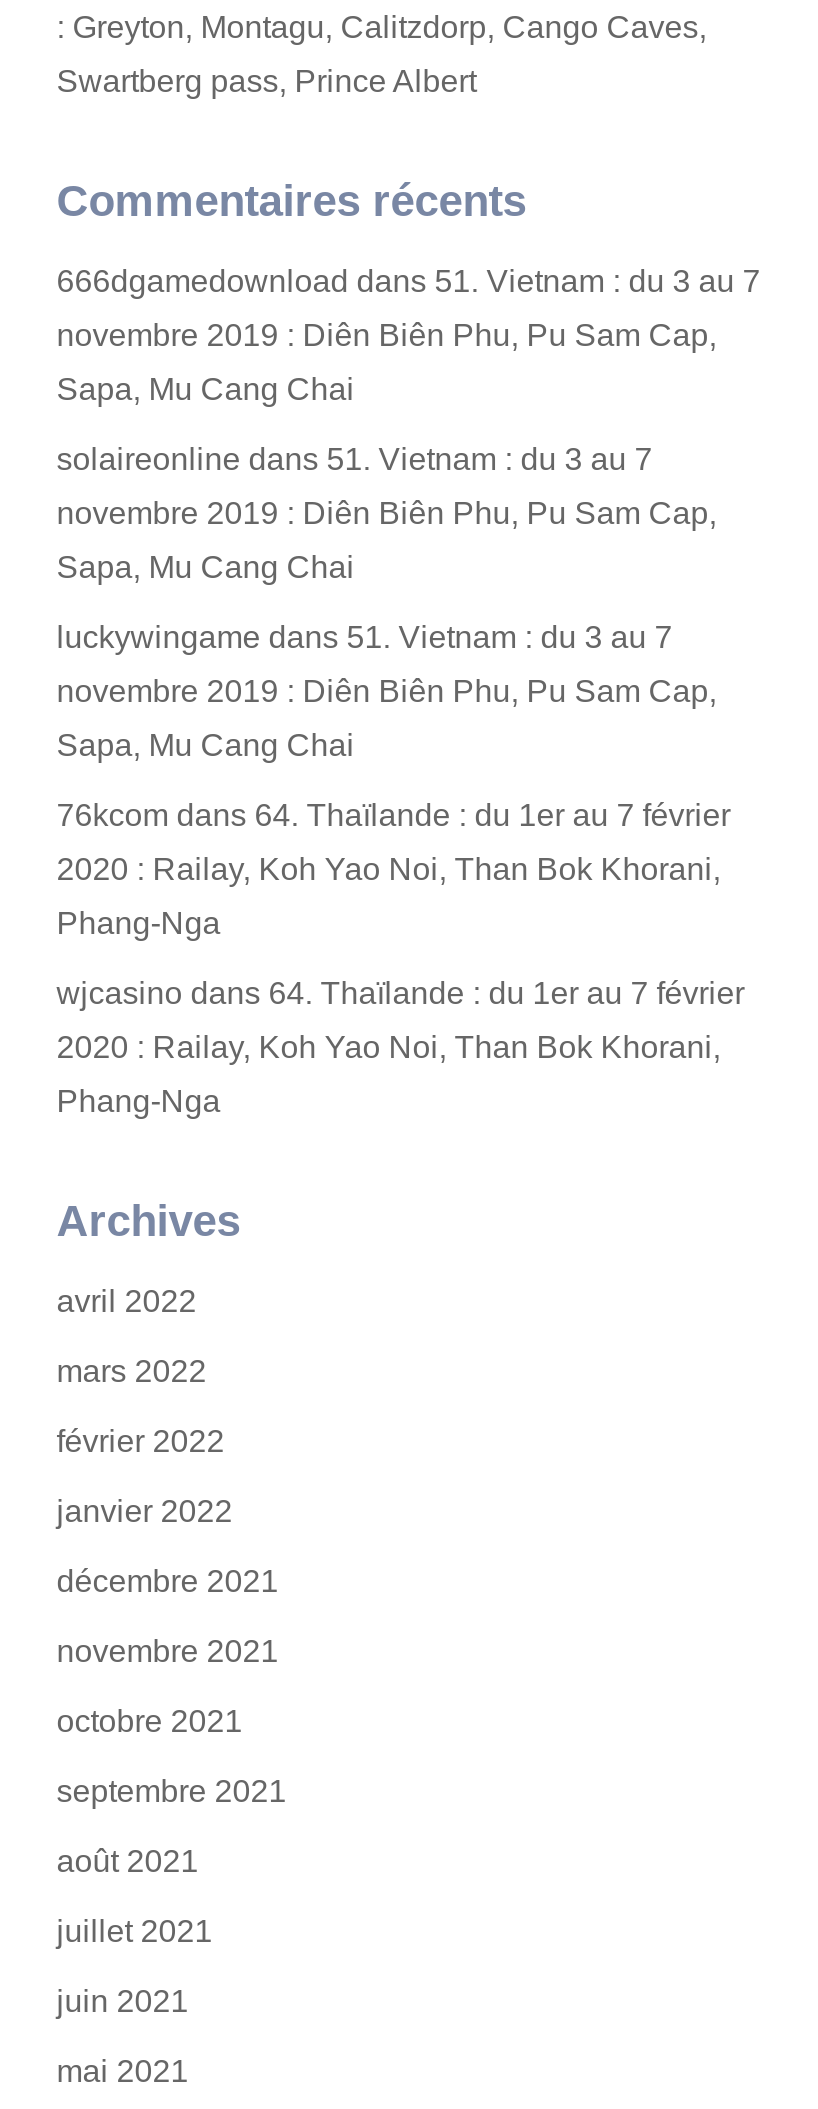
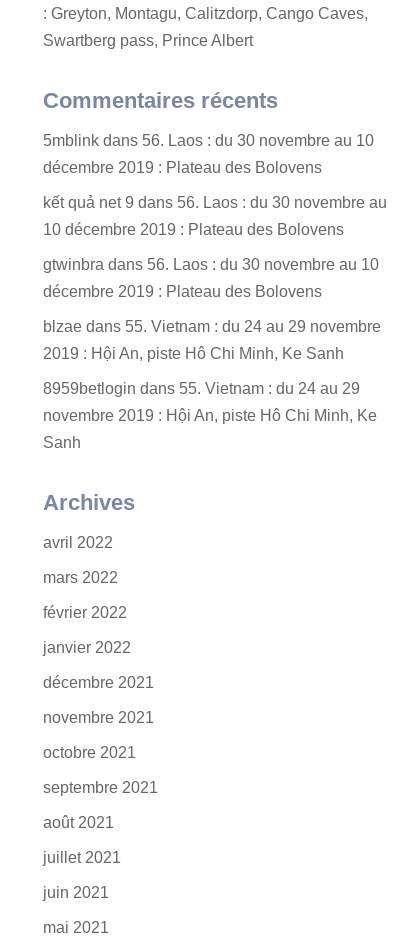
- 666dgamedownload dans 51. Vietnam : du 3 au 7
- novembre 2019 : Diên Biên Phu, Pu Sam Cap,
- Sapa, Mu Cang Chai
- solaireonline dans 51. Vietnam : du 3 au 7
- novembre 2019 : Diên Biên Phu, Pu Sam Cap,
- Sapa, Mu Cang Chai
- luckywingame dans 51. Vietnam : du 3 au 7
- novembre 2019 : Diên Biên Phu, Pu Sam Cap,
- Sapa, Mu Cang Chai
- 76kcom dans 64. Thaïlande : du 1er au 7 février
- 2020 : Railay, Koh Yao Noi, Than Bok Khorani,
- Phang-Nga
- wjcasino dans 64. Thaïlande : du 1er au 7 février
- 2020 : Railay, Koh Yao Noi, Than Bok Khorani,
- Phang-Nga
+ 5mblink dans 56. Laos : du 30 novembre au 10
+ décembre 2019 : Plateau des Bolovens
+ kết quả net 9 dans 56. Laos : du 30 novembre au
+ 10 décembre 2019 : Plateau des Bolovens
+ gtwinbra dans 56. Laos : du 30 novembre au 10
+ décembre 2019 : Plateau des Bolovens
+ blzae dans 55. Vietnam : du 24 au 29 novembre
+ 2019 : Hội An, piste Hô Chi Minh, Ke Sanh
+ 8959betlogin dans 55. Vietnam : du 24 au 29
+ novembre 2019 : Hội An, piste Hô Chi Minh, Ke
+ Sanh
